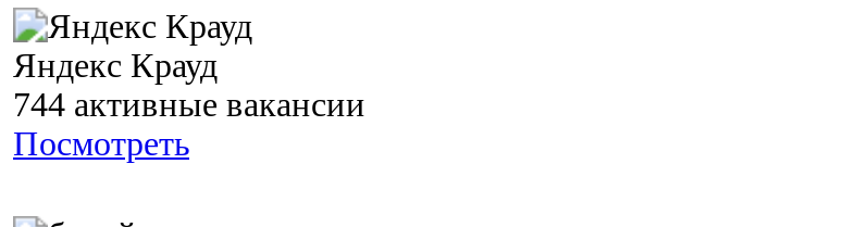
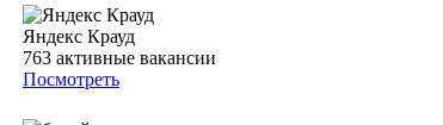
- 744 активные вакансии
+ 763 активные вакансии
